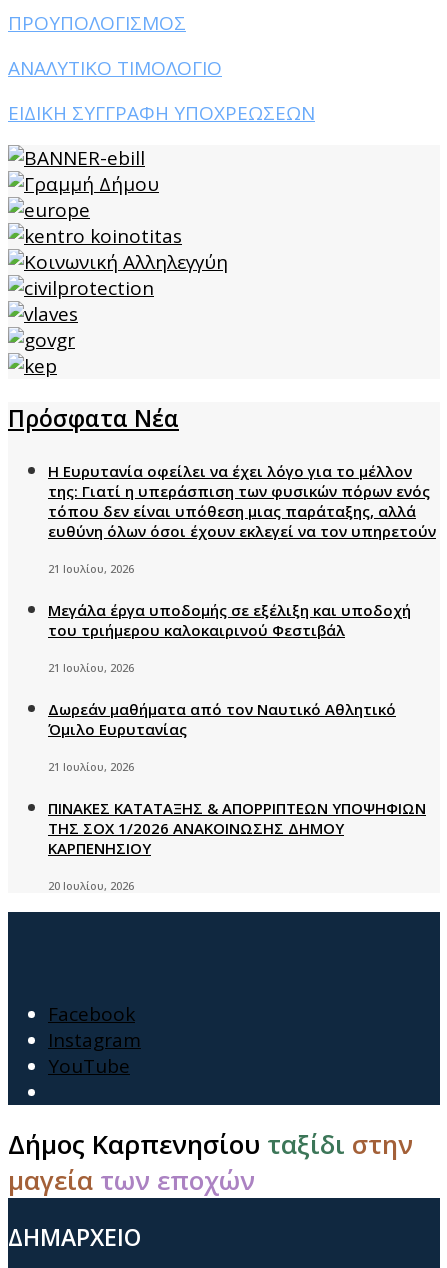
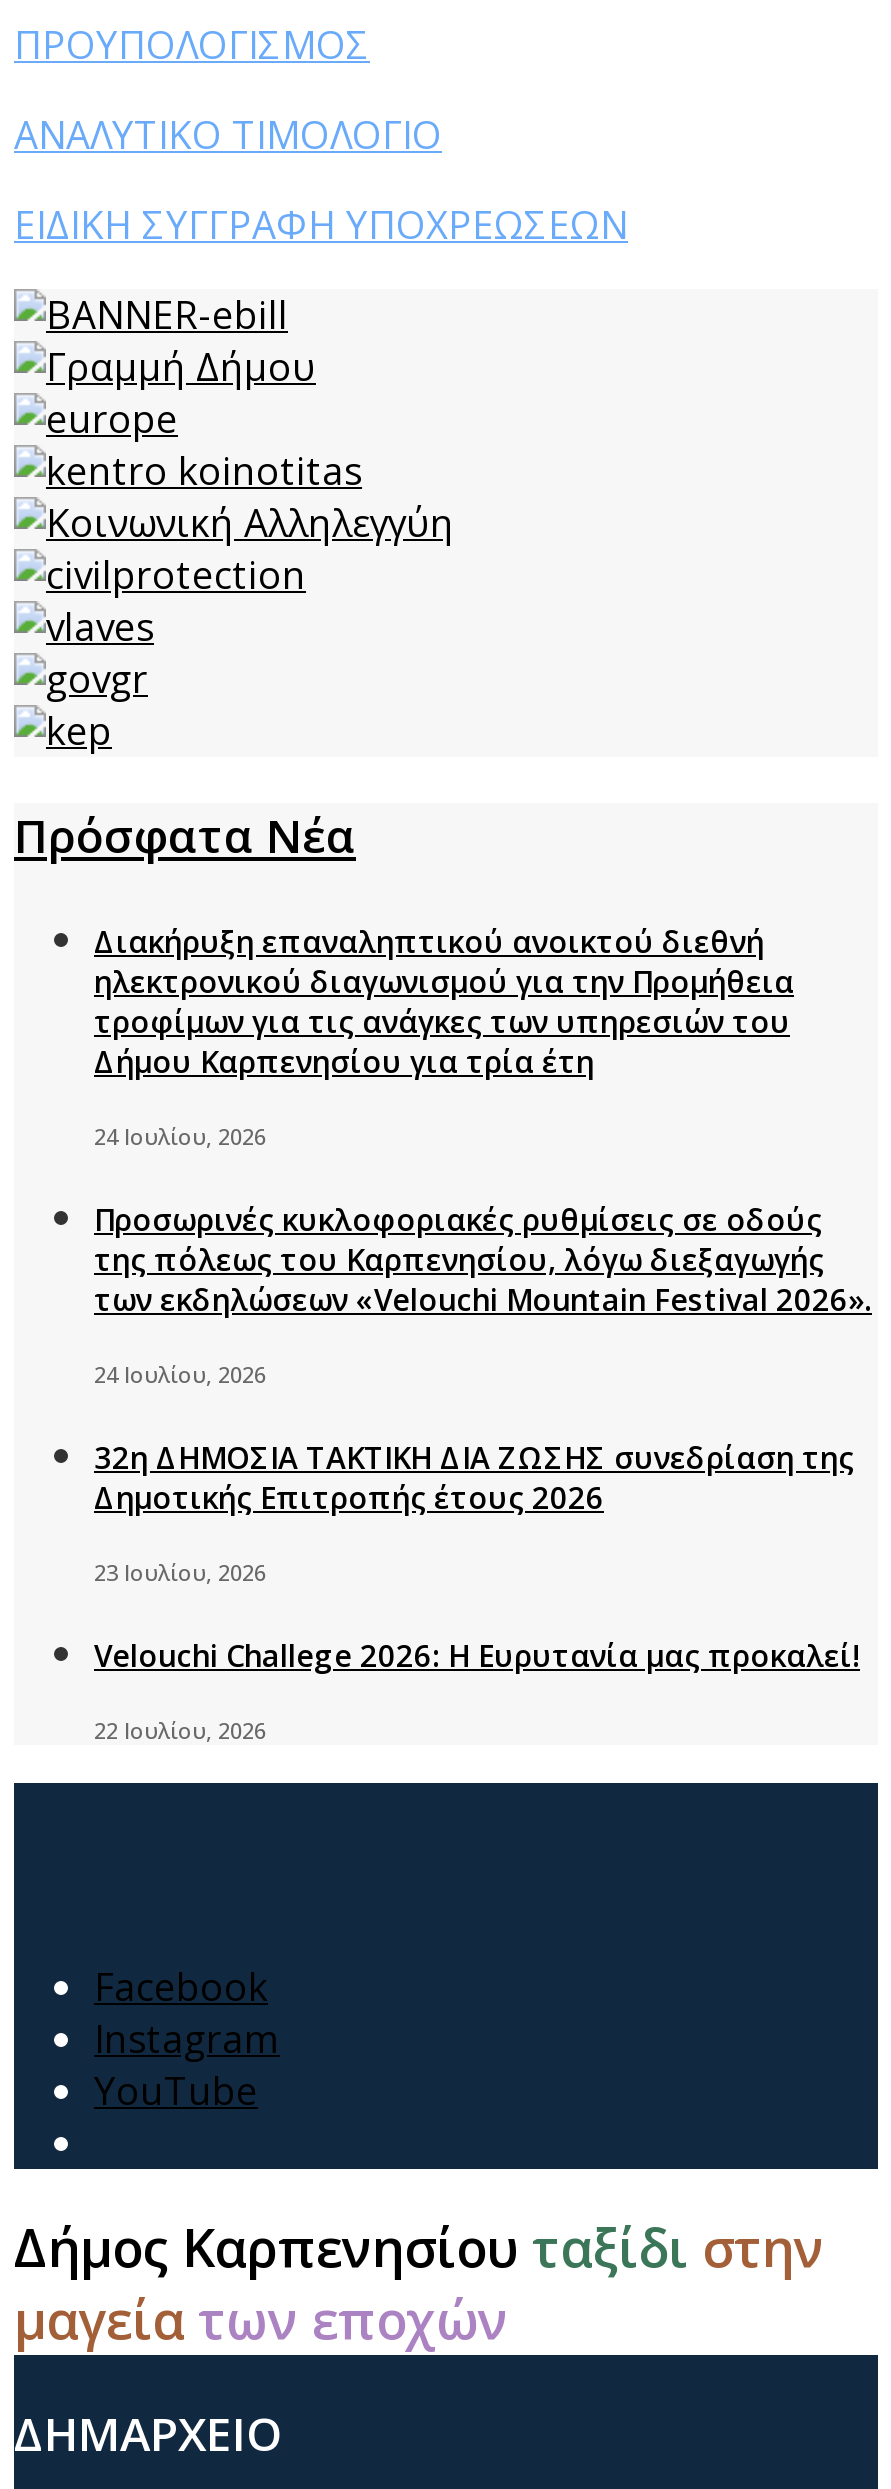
- Η Ευρυτανία οφείλει να έχει λόγο για το μέλλον
- της: Γιατί η υπεράσπιση των φυσικών πόρων ενός
- τόπου δεν είναι υπόθεση μιας παράταξης, αλλά
- ευθύνη όλων όσοι έχουν εκλεγεί να τον υπηρετούν
+ Διακήρυξη επαναληπτικού ανοικτού διεθνή
+ ηλεκτρονικού διαγωνισμού για την Προμήθεια
+ τροφίμων για τις ανάγκες των υπηρεσιών του
+ Δήμου Καρπενησίου για τρία έτη

- 21 Ιουλίου, 2026
+ 24 Ιουλίου, 2026

- Μεγάλα έργα υποδομής σε εξέλιξη και υποδοχή
- του τριήμερου καλοκαιρινού Φεστιβάλ
+ Προσωρινές κυκλοφοριακές ρυθμίσεις σε οδούς
+ της πόλεως του Καρπενησίου, λόγω διεξαγωγής
+ των εκδηλώσεων «Velouchi Mountain Festival 2026».

- 21 Ιουλίου, 2026
+ 24 Ιουλίου, 2026

- Δωρεάν μαθήματα από τον Ναυτικό Αθλητικό
- Όμιλο Ευρυτανίας
+ 32η ΔΗΜΟΣΙΑ ΤΑΚΤΙΚΗ ΔΙΑ ΖΩΣΗΣ συνεδρίαση της
+ Δημοτικής Επιτροπής έτους 2026

- 21 Ιουλίου, 2026
+ 23 Ιουλίου, 2026

- ΠΙΝΑΚΕΣ ΚΑΤΑΤΑΞΗΣ & ΑΠΟΡΡΙΠΤΕΩΝ ΥΠΟΨΗΦΙΩΝ
- ΤΗΣ ΣΟΧ 1/2026 ΑΝΑΚΟΙΝΩΣΗΣ ΔΗΜΟΥ
- ΚΑΡΠΕΝΗΣΙΟΥ
+ Velouchi Challege 2026: Η Ευρυτανία μας προκαλεί!

- 20 Ιουλίου, 2026
+ 22 Ιουλίου, 2026
